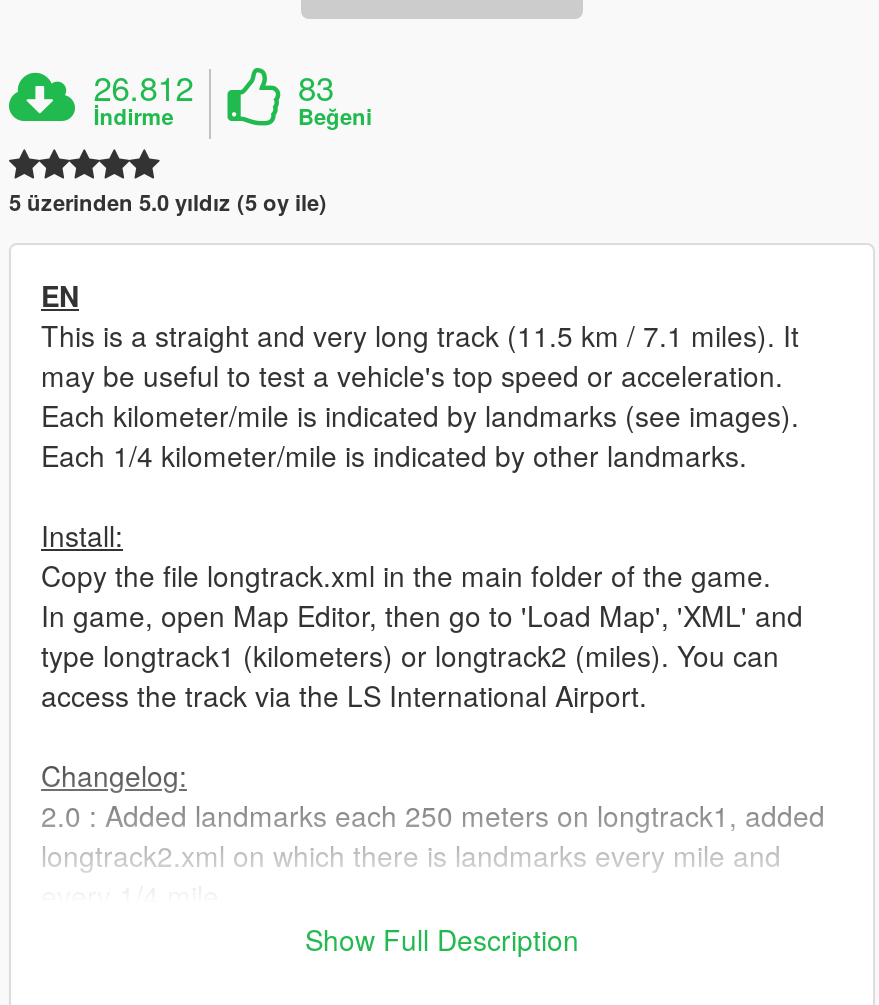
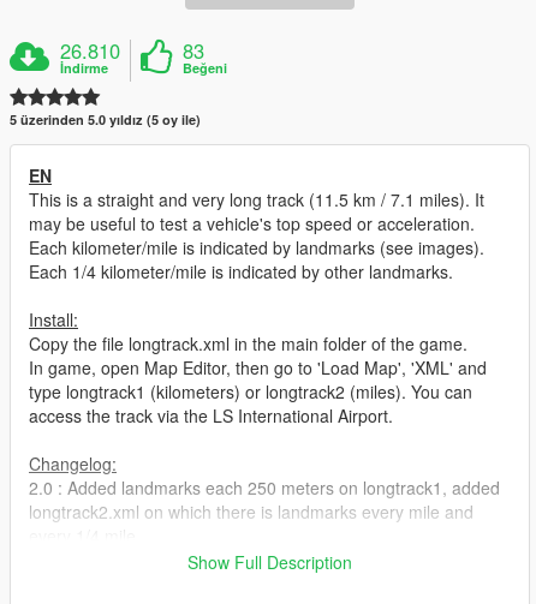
- 26.812
+ 26.810
